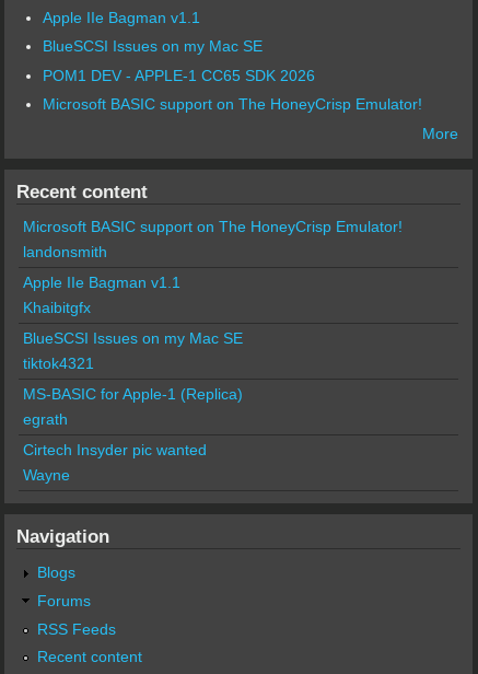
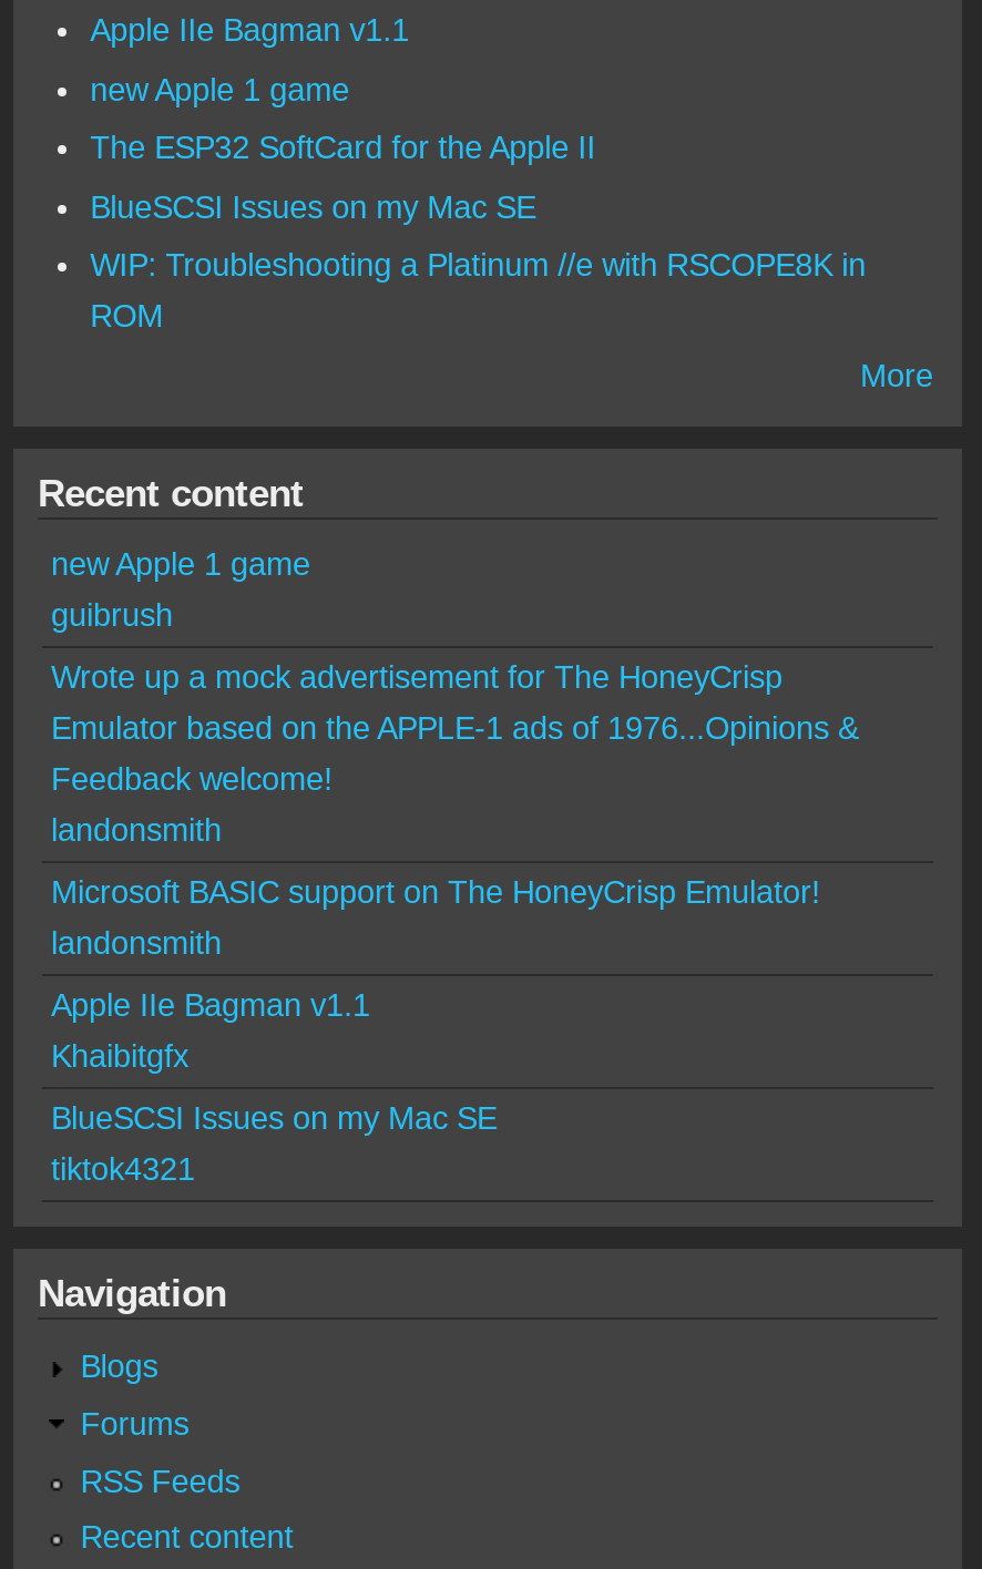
+ new Apple 1 game
+ The ESP32 SoftCard for the Apple II

- POM1 DEV - APPLE-1 CC65 SDK 2026
- Microsoft BASIC support on The HoneyCrisp Emulator!
+ WIP: Troubleshooting a Platinum //e with RSCOPE8K in
+ ROM

+ new Apple 1 game
+ guibrush
+ Wrote up a mock advertisement for The HoneyCrisp
+ Emulator based on the APPLE-1 ads of 1976...Opinions &
+ Feedback welcome!
+ landonsmith

moved down: Microsoft BASIC support on The HoneyCrisp Emulator! | landonsmith | Apple IIe Bagman v1.1 | Khaibitgfx | BlueSCSI Issues on my Mac SE | tiktok4321

- MS-BASIC for Apple-1 (Replica)
- egrath
- Cirtech Insyder pic wanted
- Wayne
